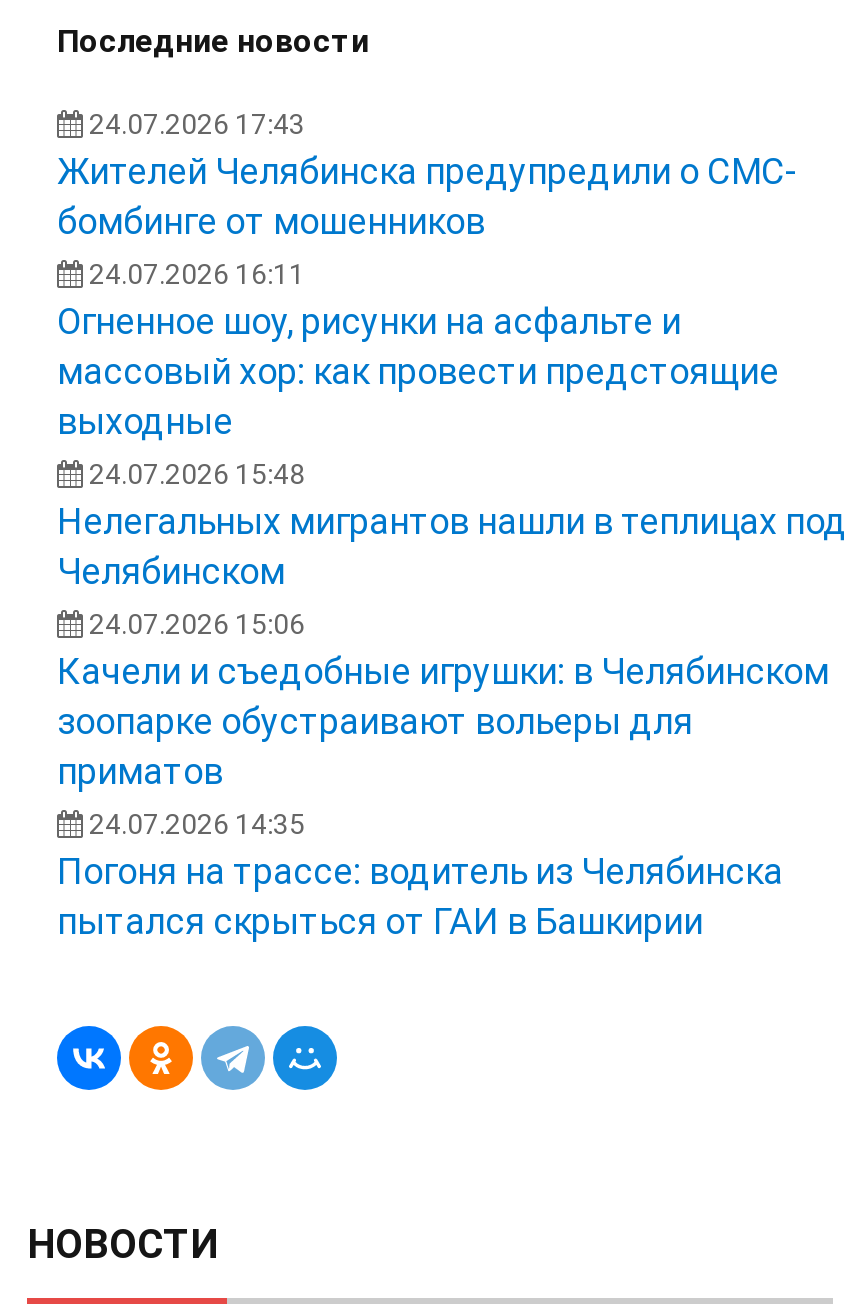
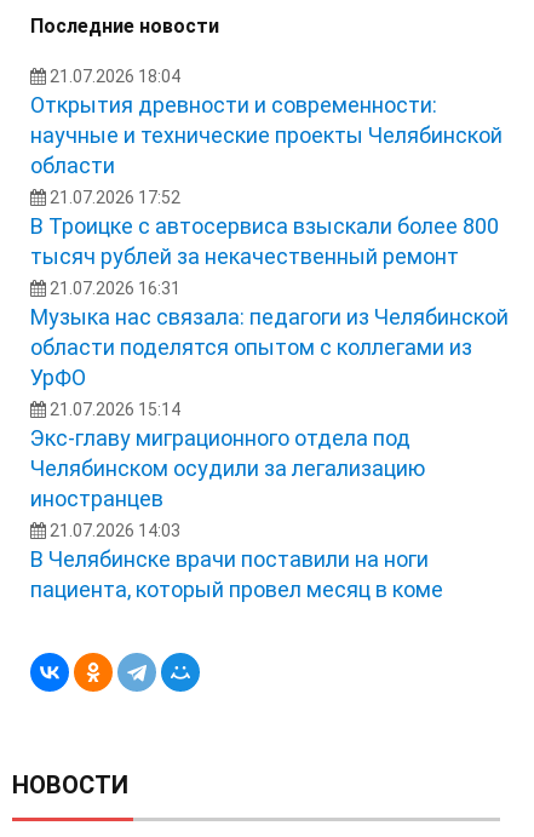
- 24.07.2026 17:43
- Жителей Челябинска предупредили о СМС-
- бомбинге от мошенников
- 24.07.2026 16:11
- Огненное шоу, рисунки на асфальте и
- массовый хор: как провести предстоящие
- выходные
- 24.07.2026 15:48
- Нелегальных мигрантов нашли в теплицах под
- Челябинском
- 24.07.2026 15:06
- Качели и съедобные игрушки: в Челябинском
- зоопарке обустраивают вольеры для
- приматов
- 24.07.2026 14:35
- Погоня на трассе: водитель из Челябинска
- пытался скрыться от ГАИ в Башкирии
+ 21.07.2026 18:04
+ Открытия древности и современности:
+ научные и технические проекты Челябинской
+ области
+ 21.07.2026 17:52
+ В Троицке с автосервиса взыскали более 800
+ тысяч рублей за некачественный ремонт
+ 21.07.2026 16:31
+ Музыка нас связала: педагоги из Челябинской
+ области поделятся опытом с коллегами из
+ УрФО
+ 21.07.2026 15:14
+ Экс-главу миграционного отдела под
+ Челябинском осудили за легализацию
+ иностранцев
+ 21.07.2026 14:03
+ В Челябинске врачи поставили на ноги
+ пациента, который провел месяц в коме
